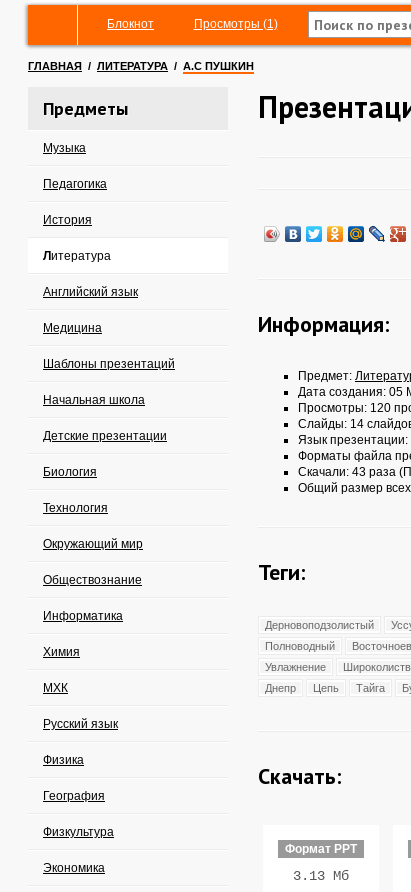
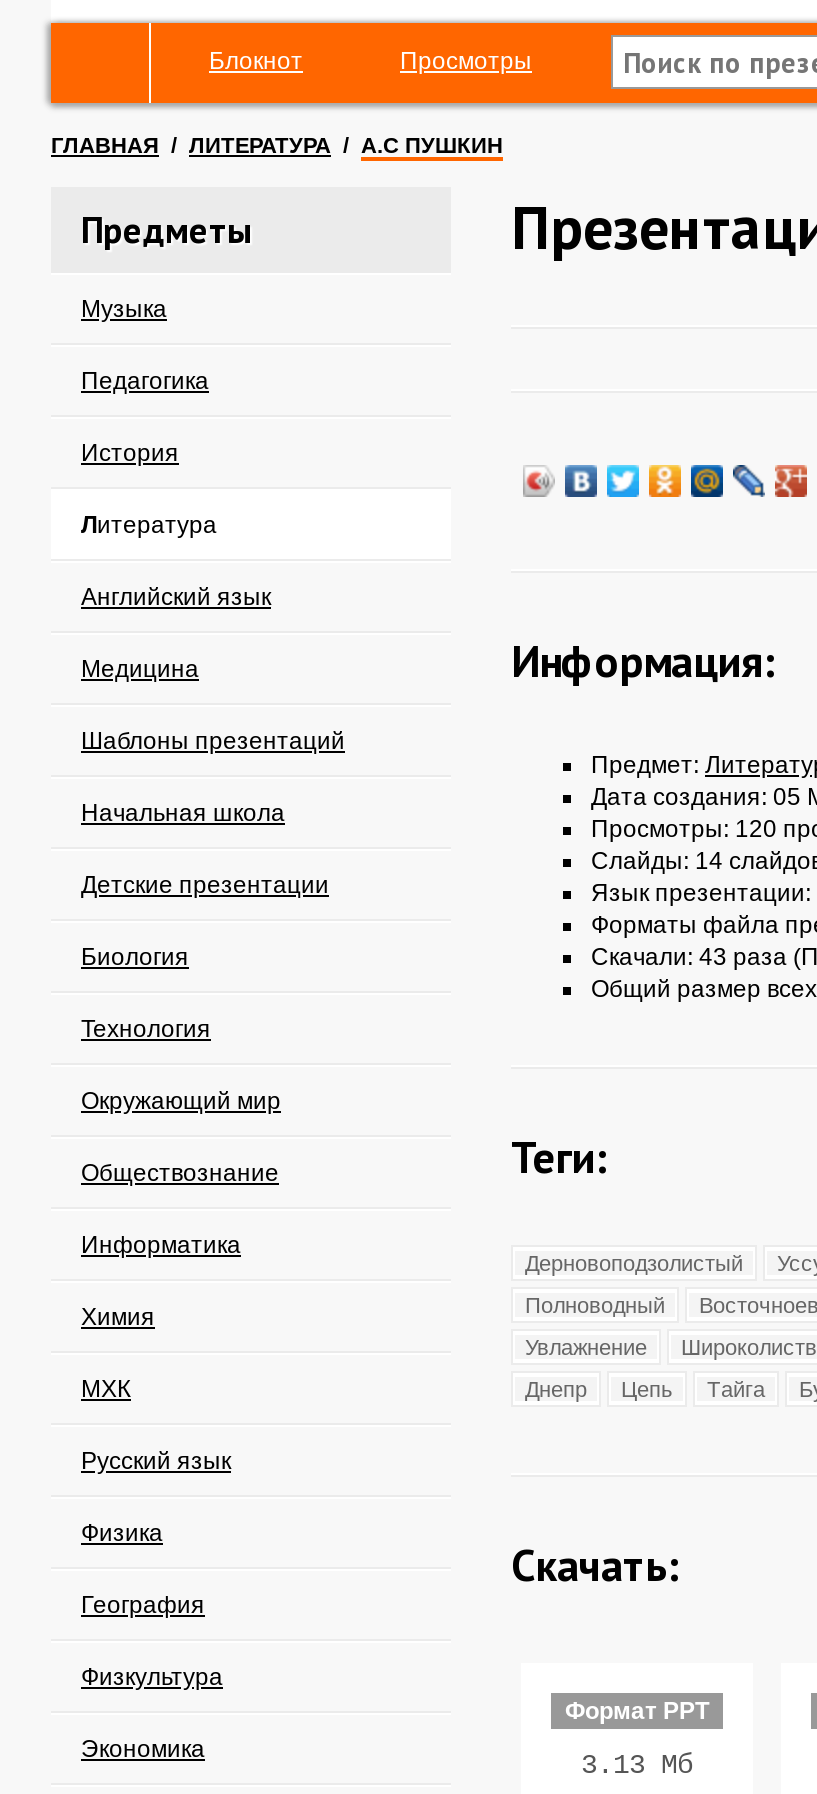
- Просмотры (1)
+ Просмотры
